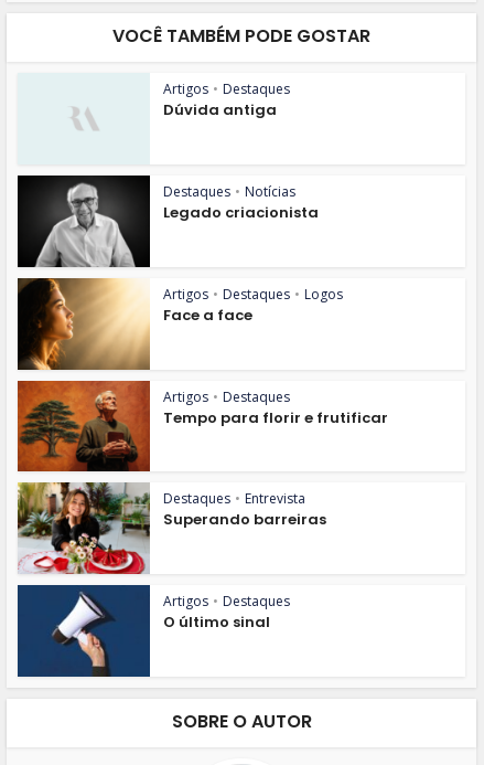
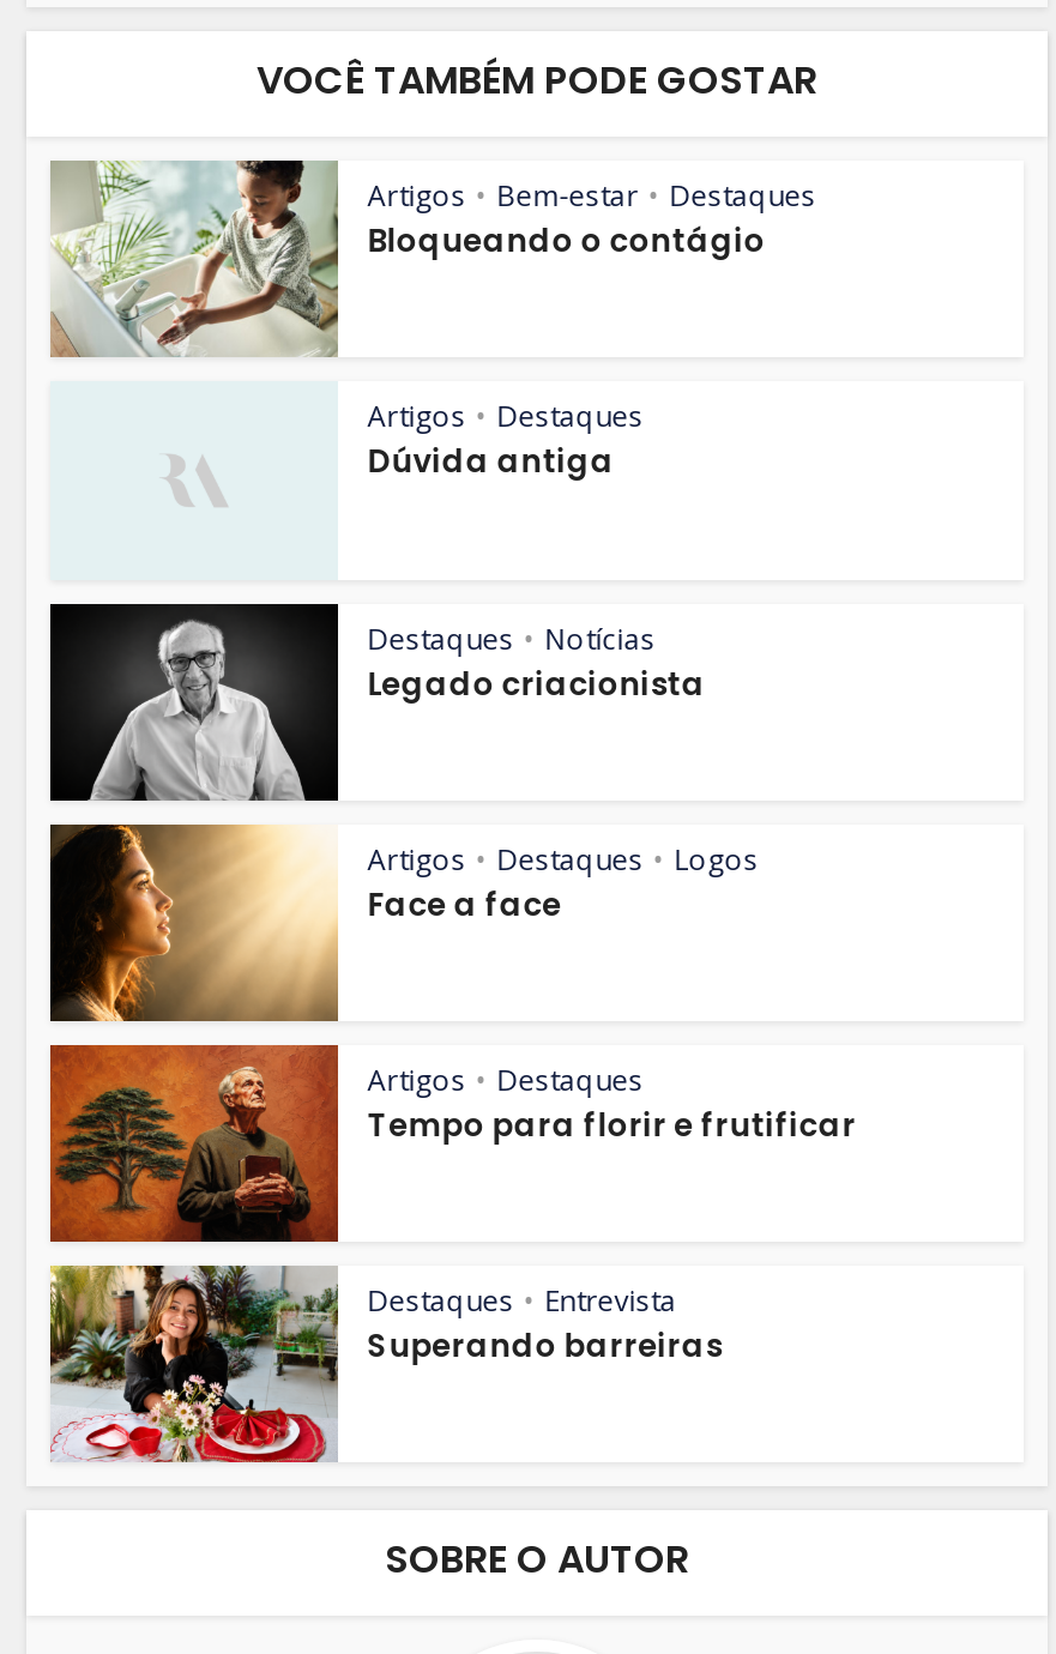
+ [image]
+ Artigos • Bem-estar • Destaques
+ Bloqueando o contágio

moved down: [image] | Artigos • Destaques | Dúvida antiga | ... | Destaques • Entrevista | Superando barreiras

- [image]
- Artigos • Destaques
- O último sinal
